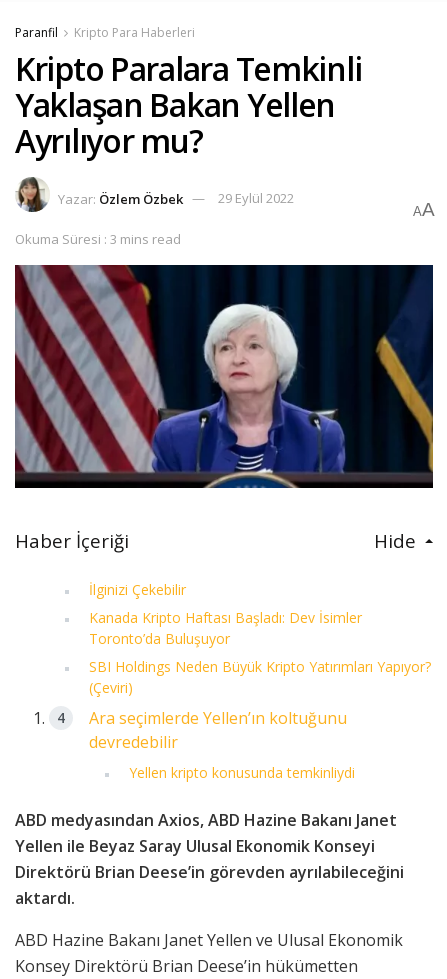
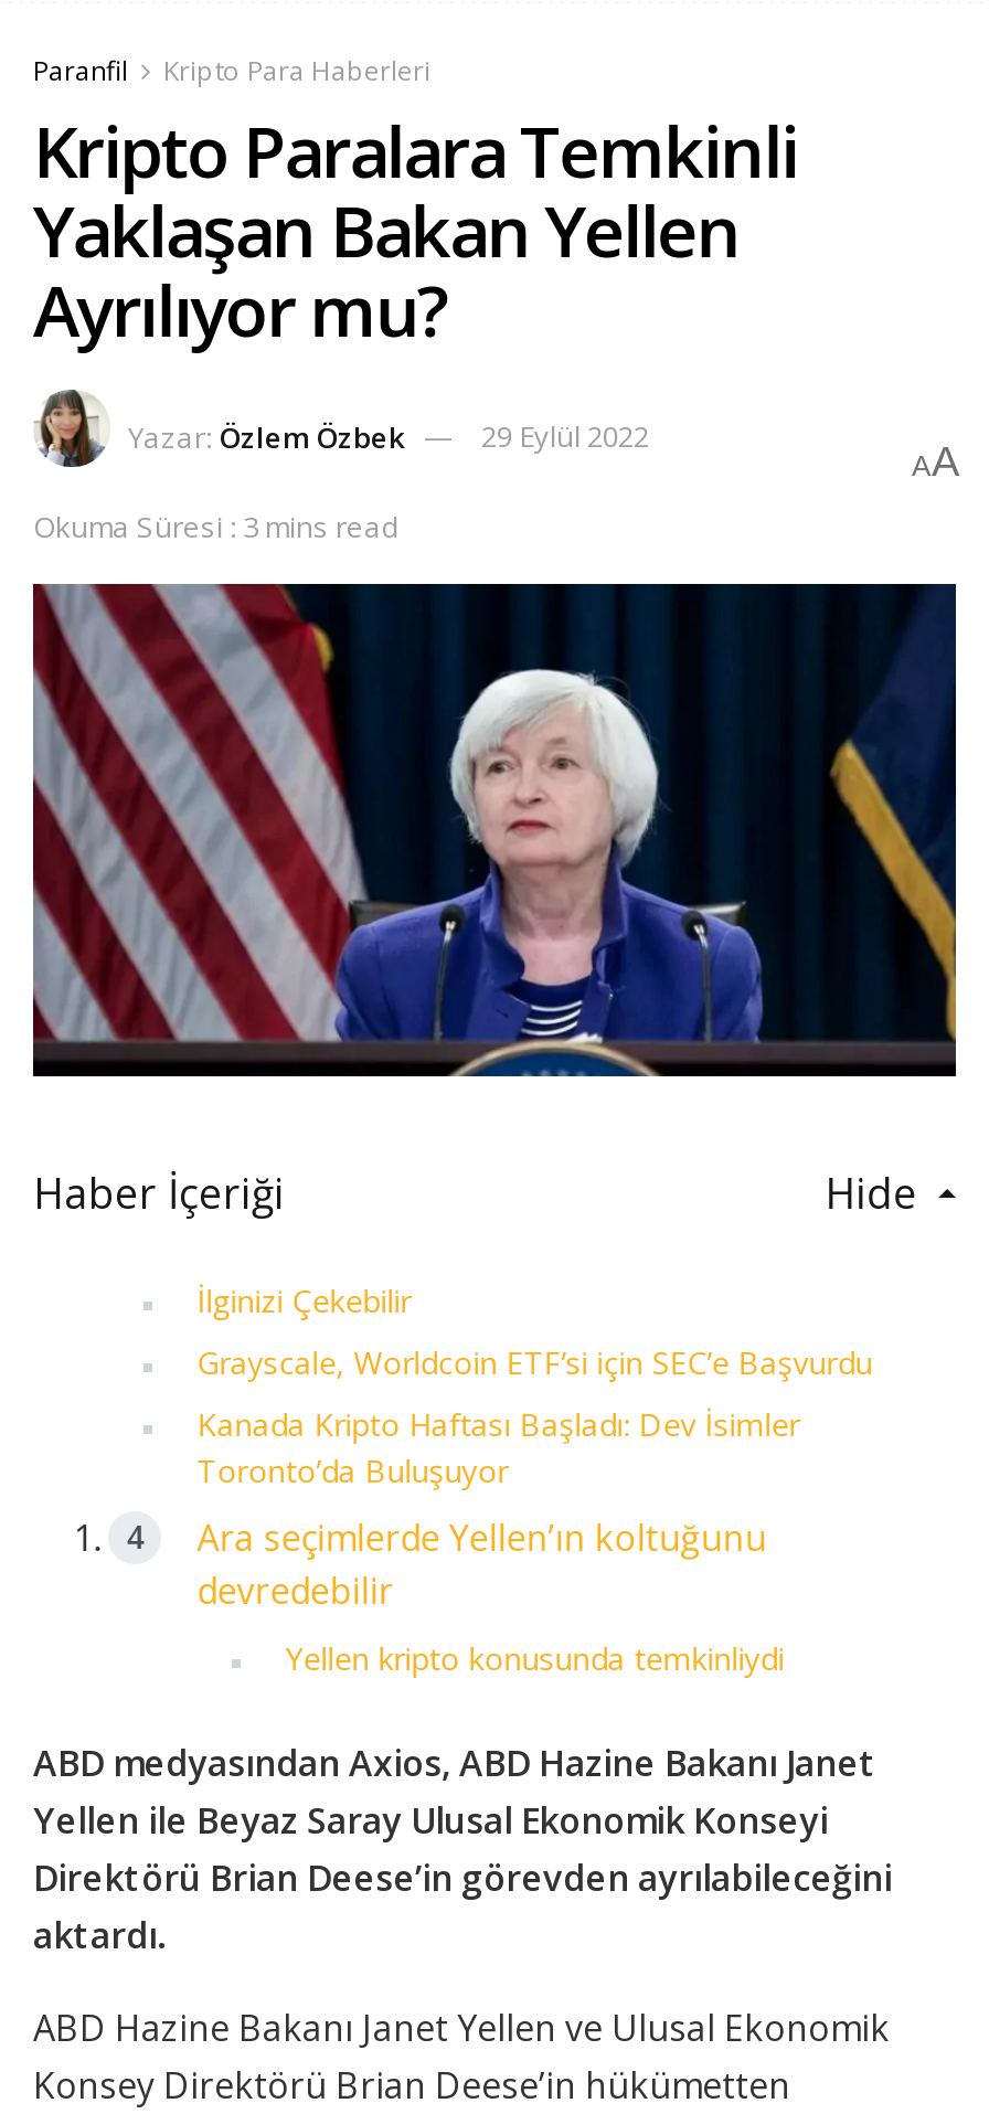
+ Grayscale, Worldcoin ETF’si için SEC’e Başvurdu

moved down: Kanada Kripto Haftası Başladı: Dev İsimler | Toronto’da Buluşuyor

- SBI Holdings Neden Büyük Kripto Yatırımları Yapıyor?
- (Çeviri)
